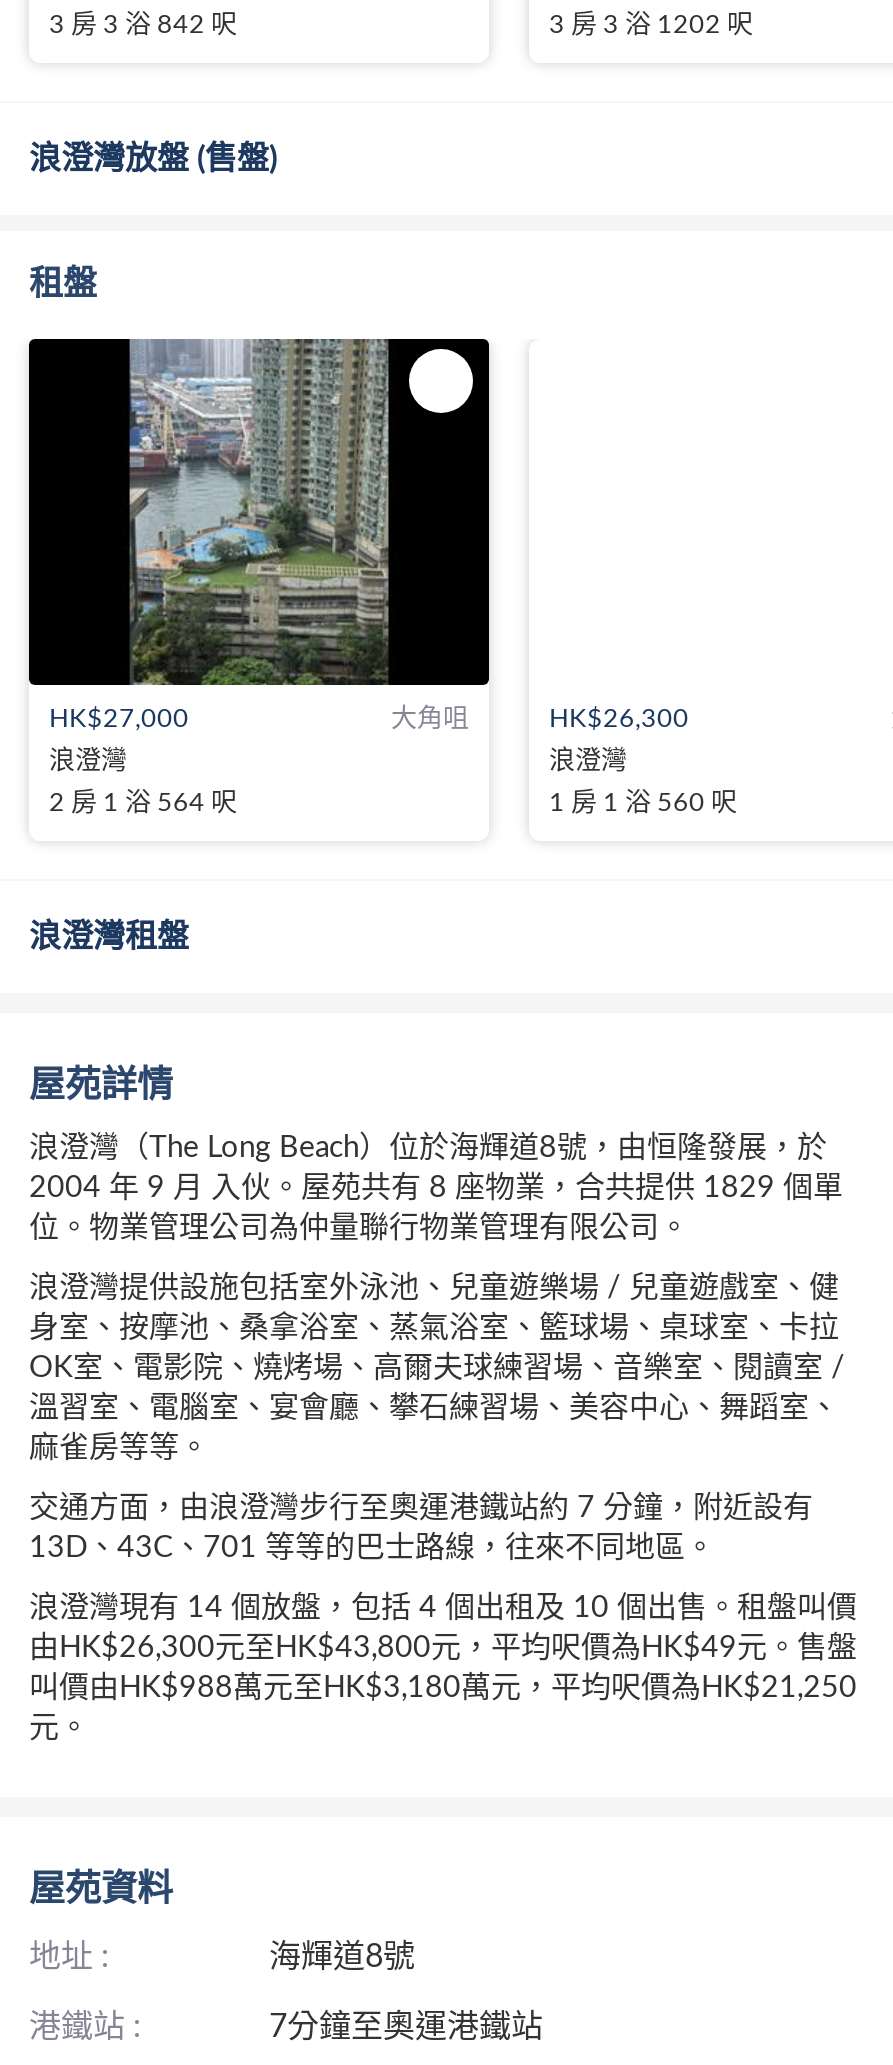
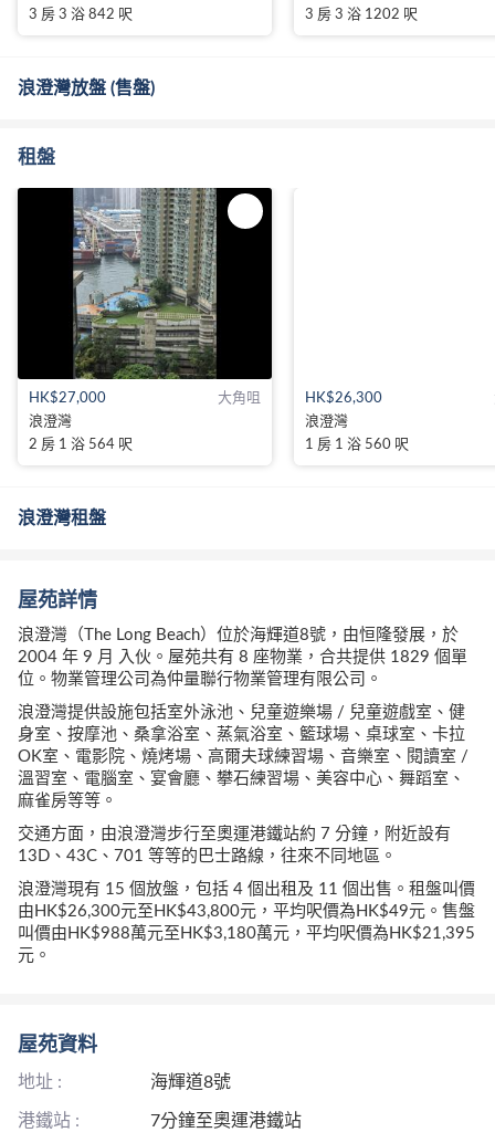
- 浪澄灣現有 14 個放盤，包括 4 個出租及 10 個出售。租盤叫價
+ 浪澄灣現有 15 個放盤，包括 4 個出租及 11 個出售。租盤叫價

- 叫價由HK$988萬元至HK$3,180萬元，平均呎價為HK$21,250
+ 叫價由HK$988萬元至HK$3,180萬元，平均呎價為HK$21,395
